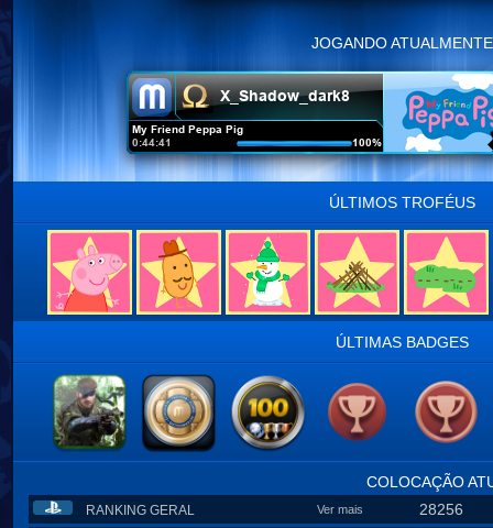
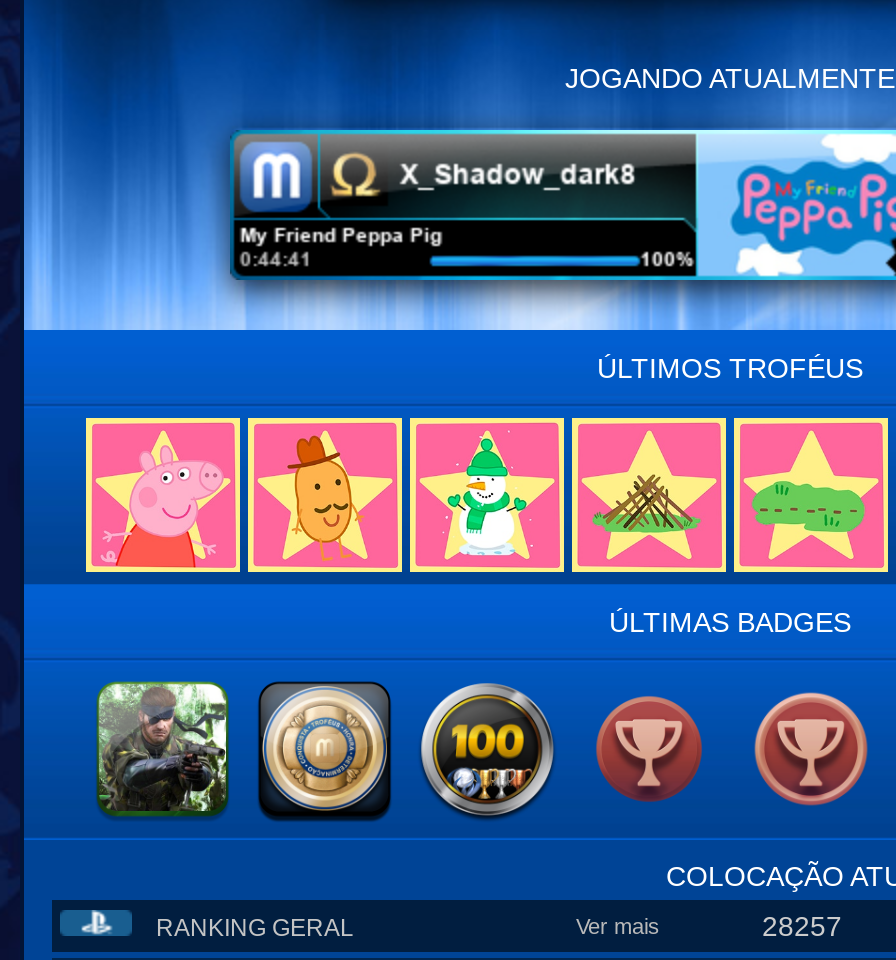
- 28256
+ 28257
